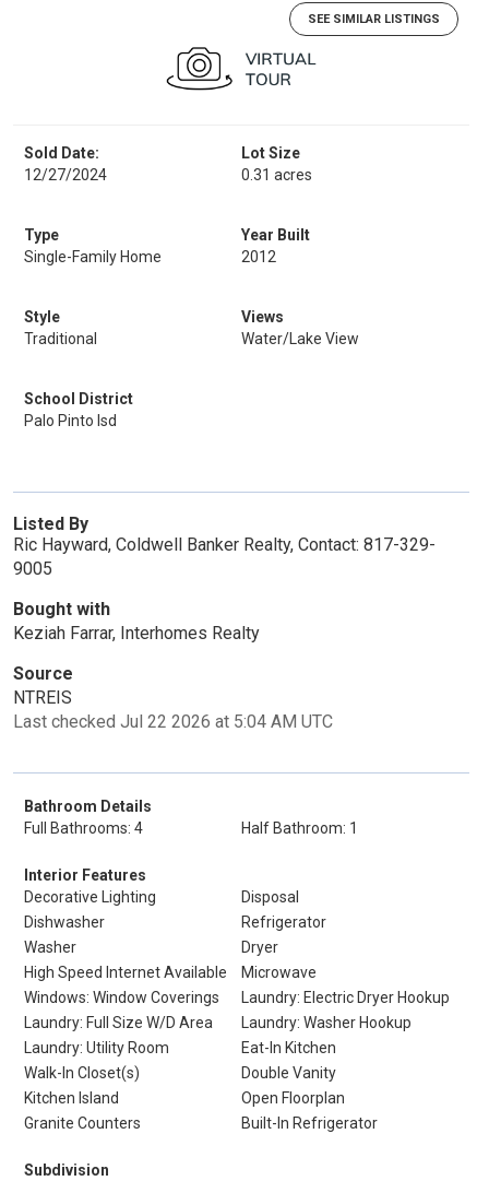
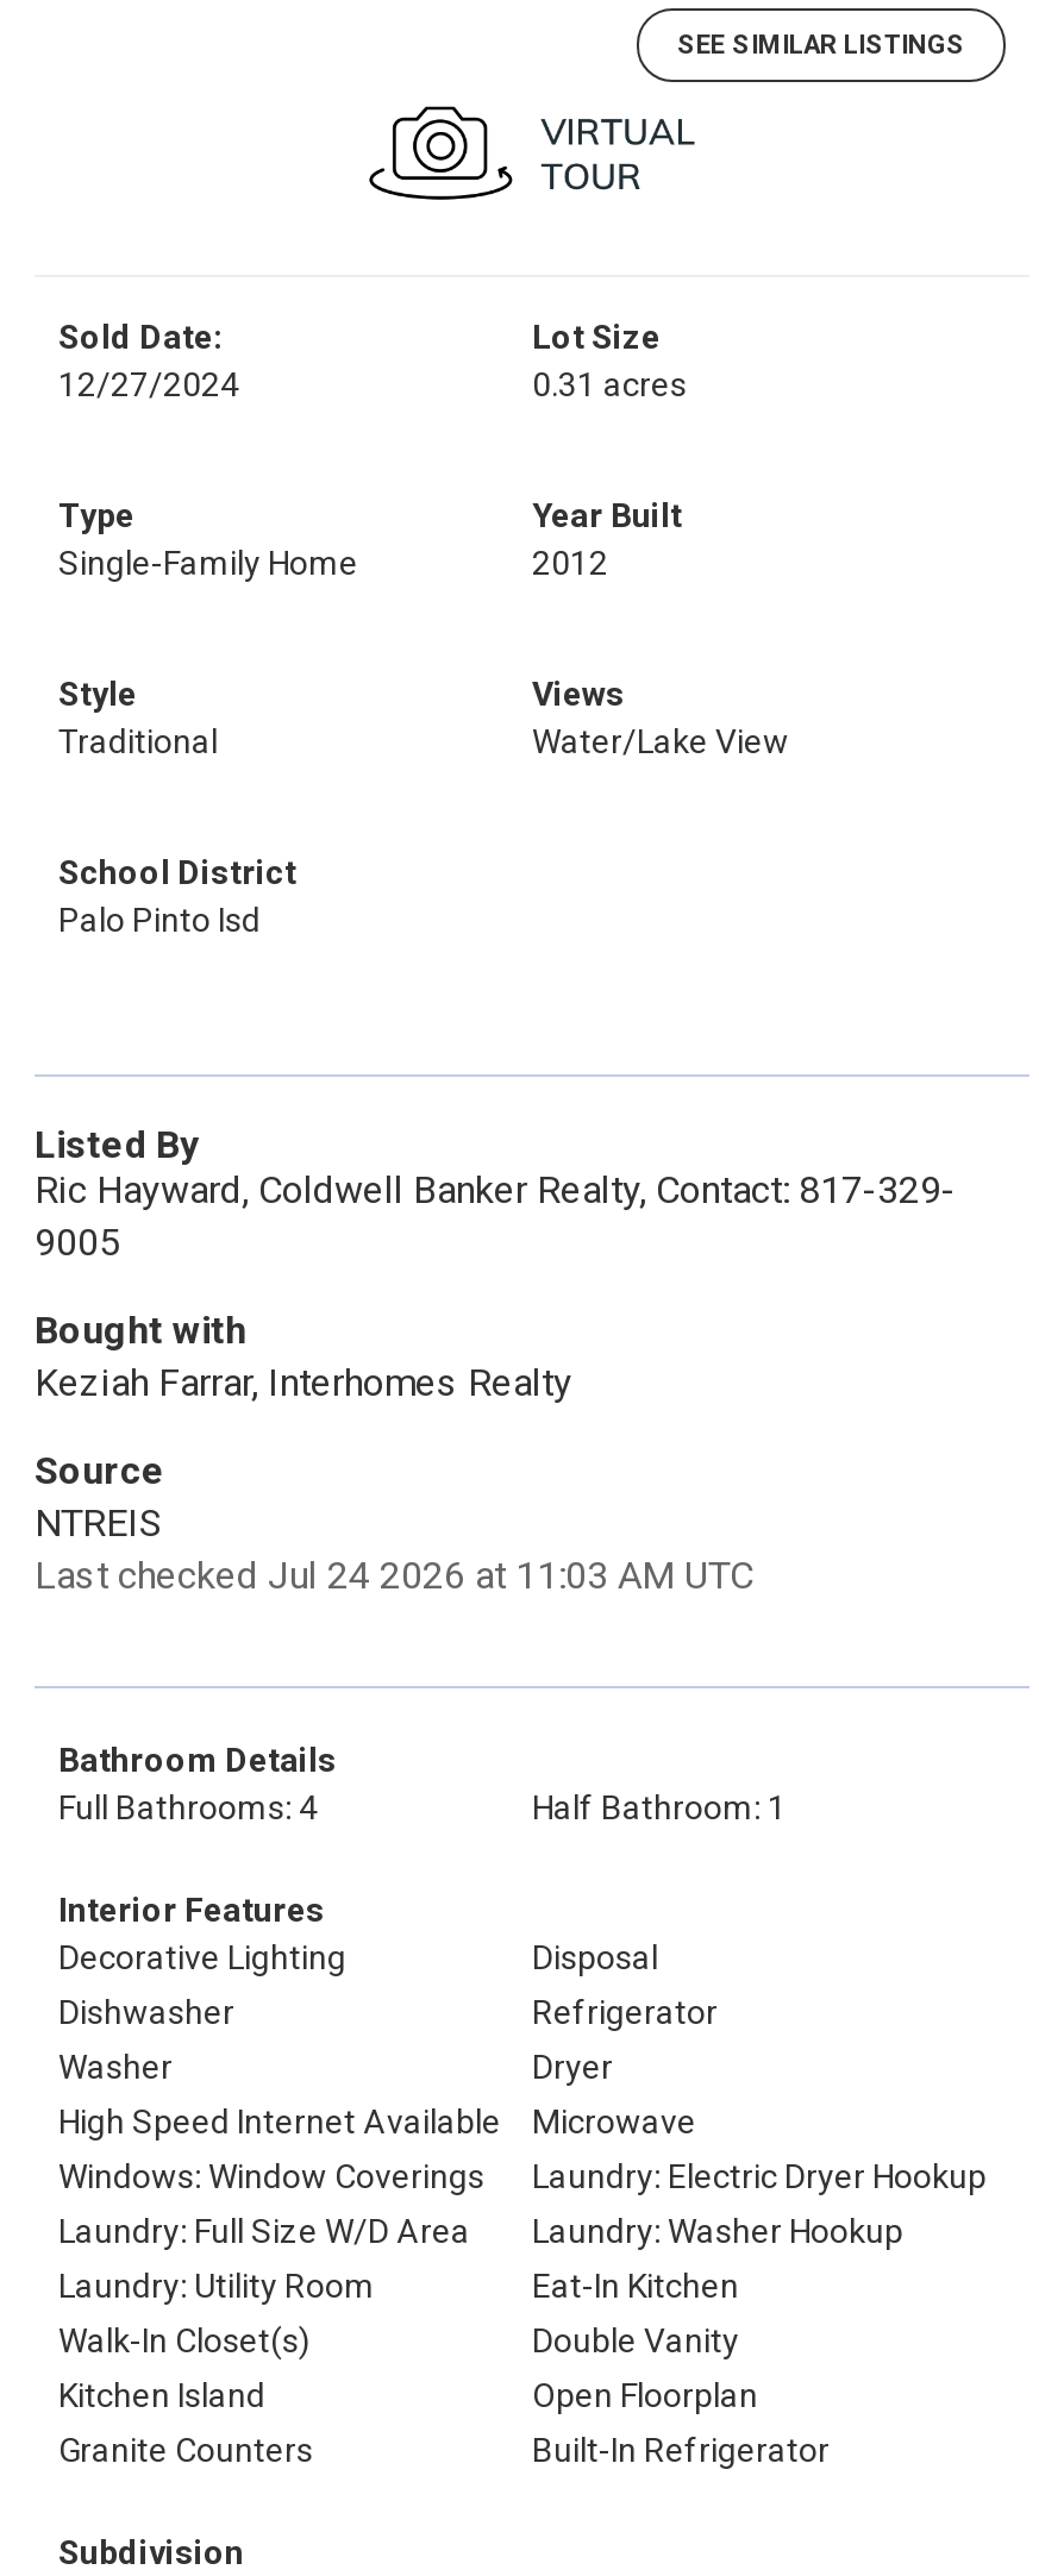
- Last checked Jul 22 2026 at 5:04 AM UTC
+ Last checked Jul 24 2026 at 11:03 AM UTC
